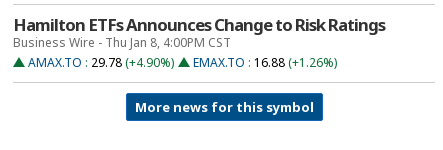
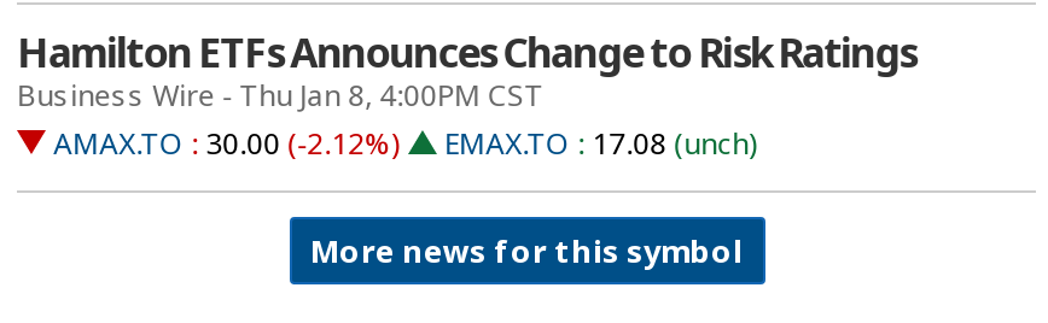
- AMAX.TO : 29.78 (+4.90%)
+ AMAX.TO : 30.00 (-2.12%)

- EMAX.TO : 16.88 (+1.26%)
+ EMAX.TO : 17.08 (unch)
